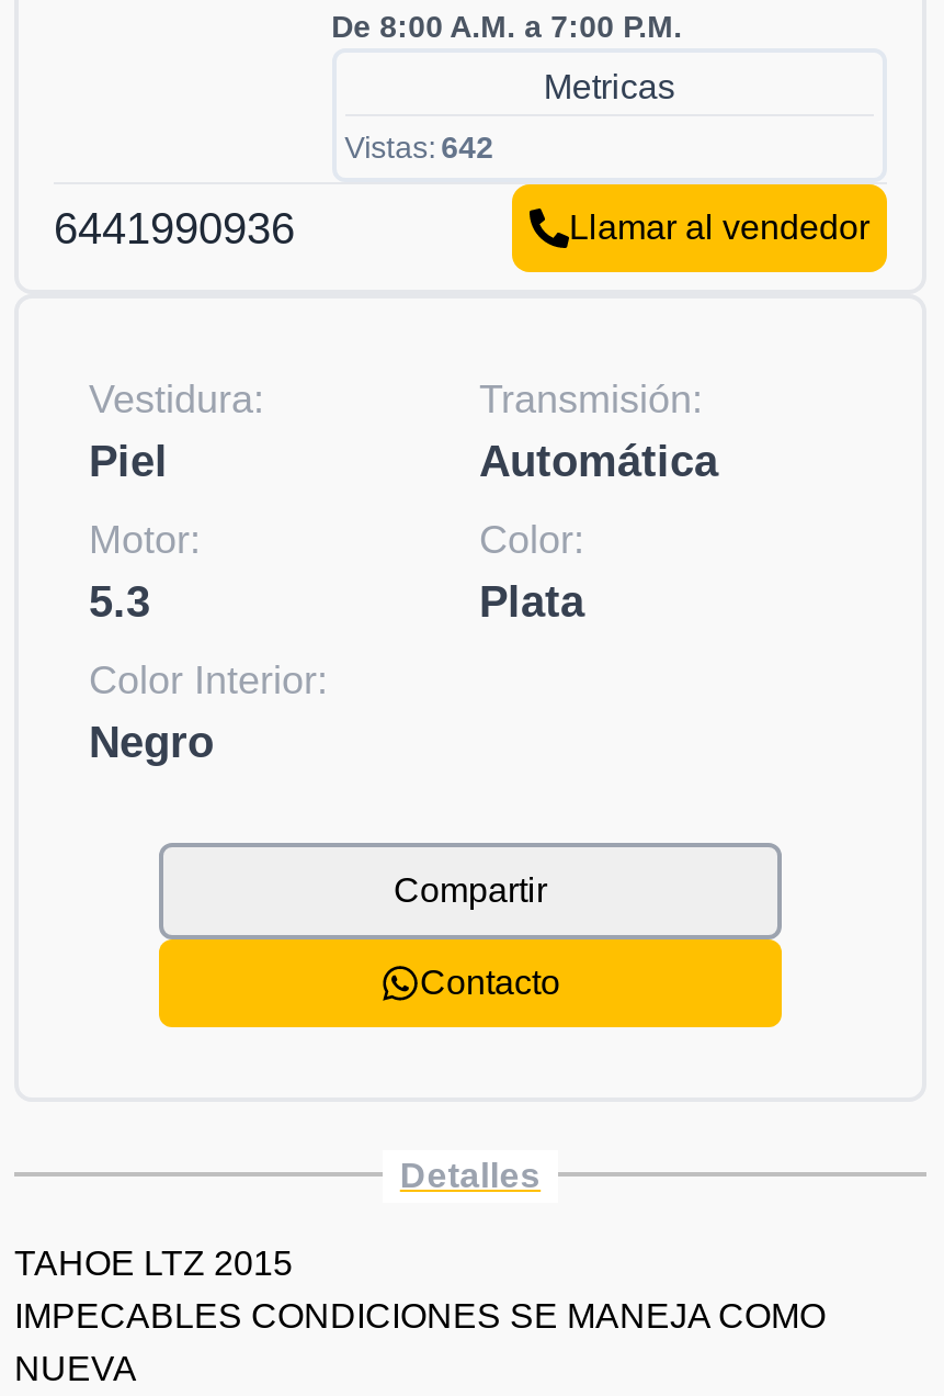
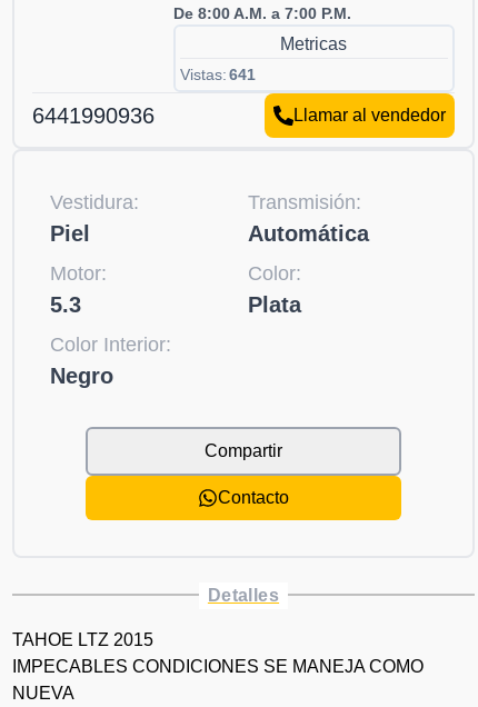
- Vistas: 642
+ Vistas: 641
